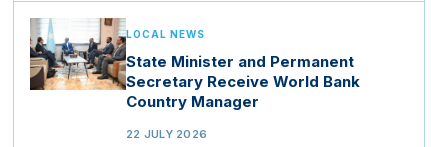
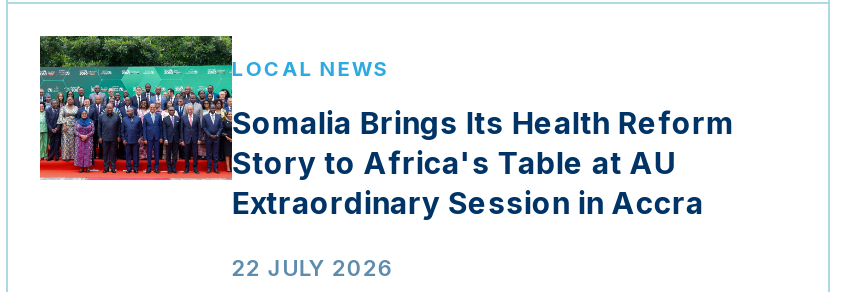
- [image]
- State Minister and Permanent
- Secretary Receive World Bank
- Country Manager
+ [image]
+ Somalia Brings Its Health Reform
+ Story to Africa's Table at AU
+ Extraordinary Session in Accra
